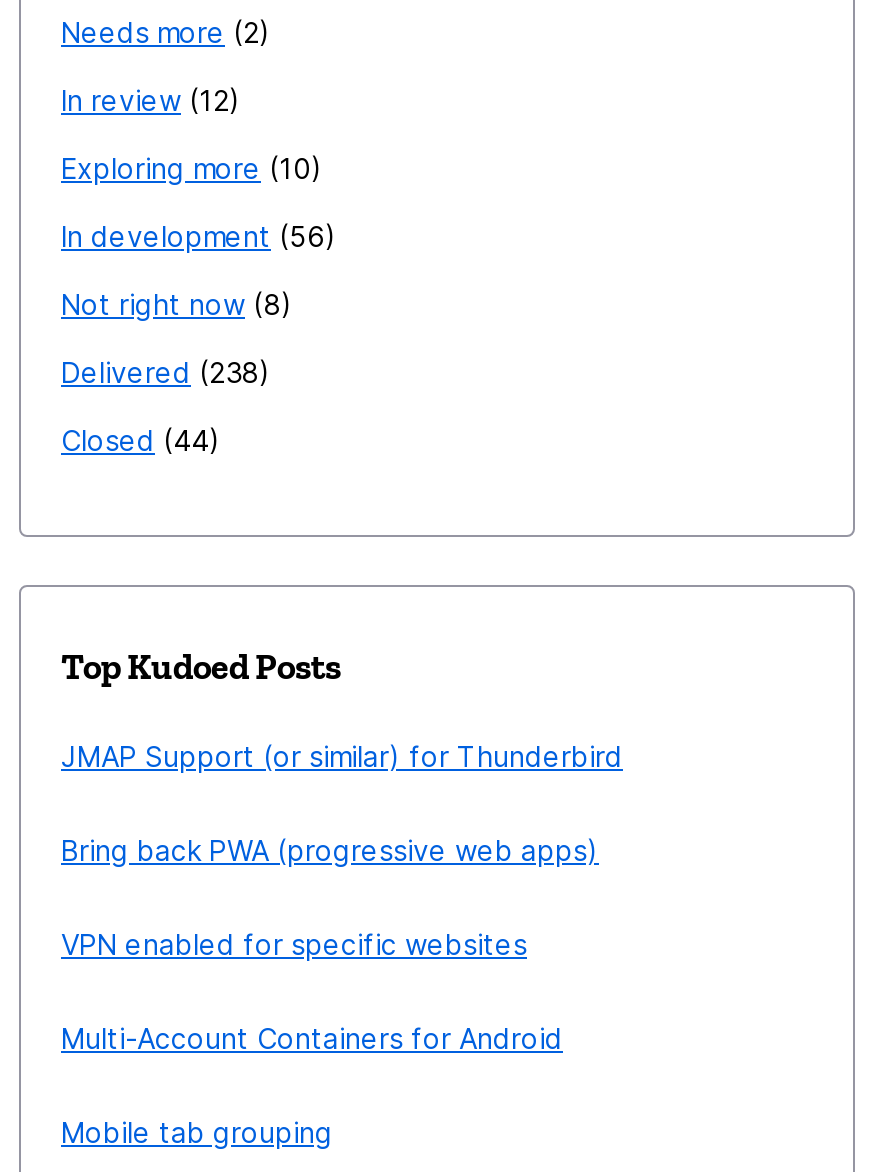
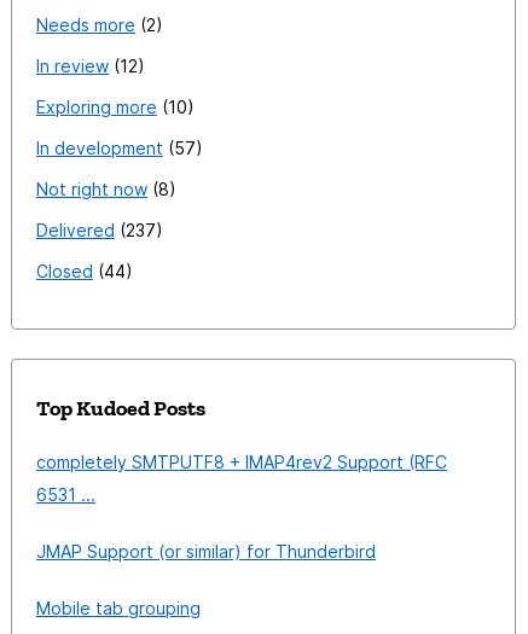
- In development 56
+ In development 57

- Delivered 238
+ Delivered 237

+ completely SMTPUTF8 + IMAP4rev2 Support (RFC
+ 6531 ...

moved down: JMAP Support (or similar) for Thunderbird

- Bring back PWA (progressive web apps)
- VPN enabled for specific websites
- Multi-Account Containers for Android
